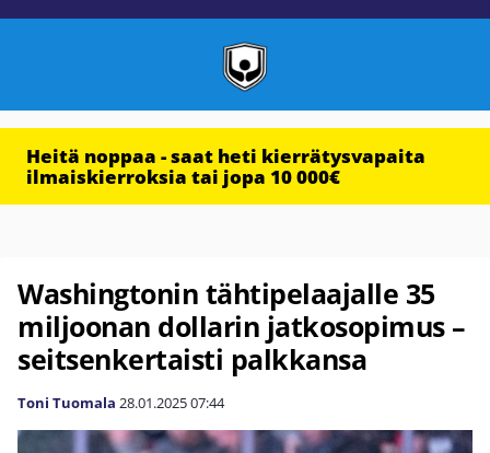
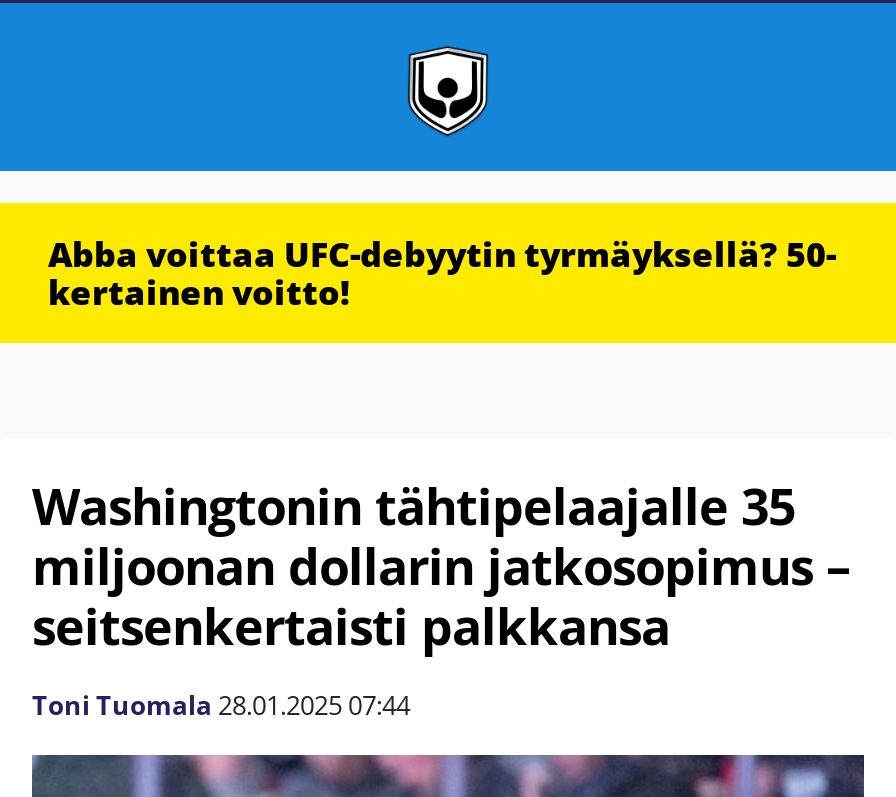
- Heitä noppaa - saat heti kierrätysvapaita
- ilmaiskierroksia tai jopa 10 000€
+ Abba voittaa UFC-debyytin tyrmäyksellä? 50-
+ kertainen voitto!
